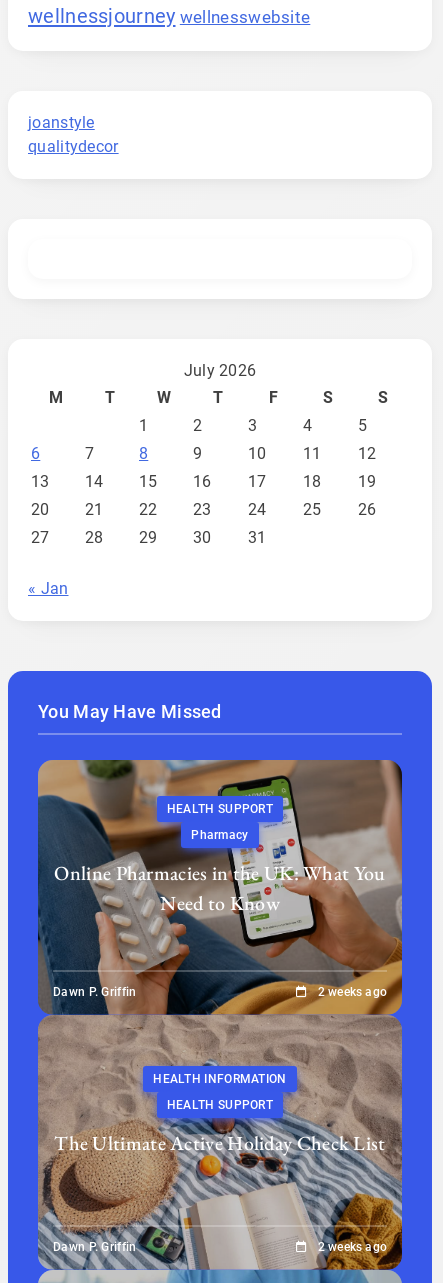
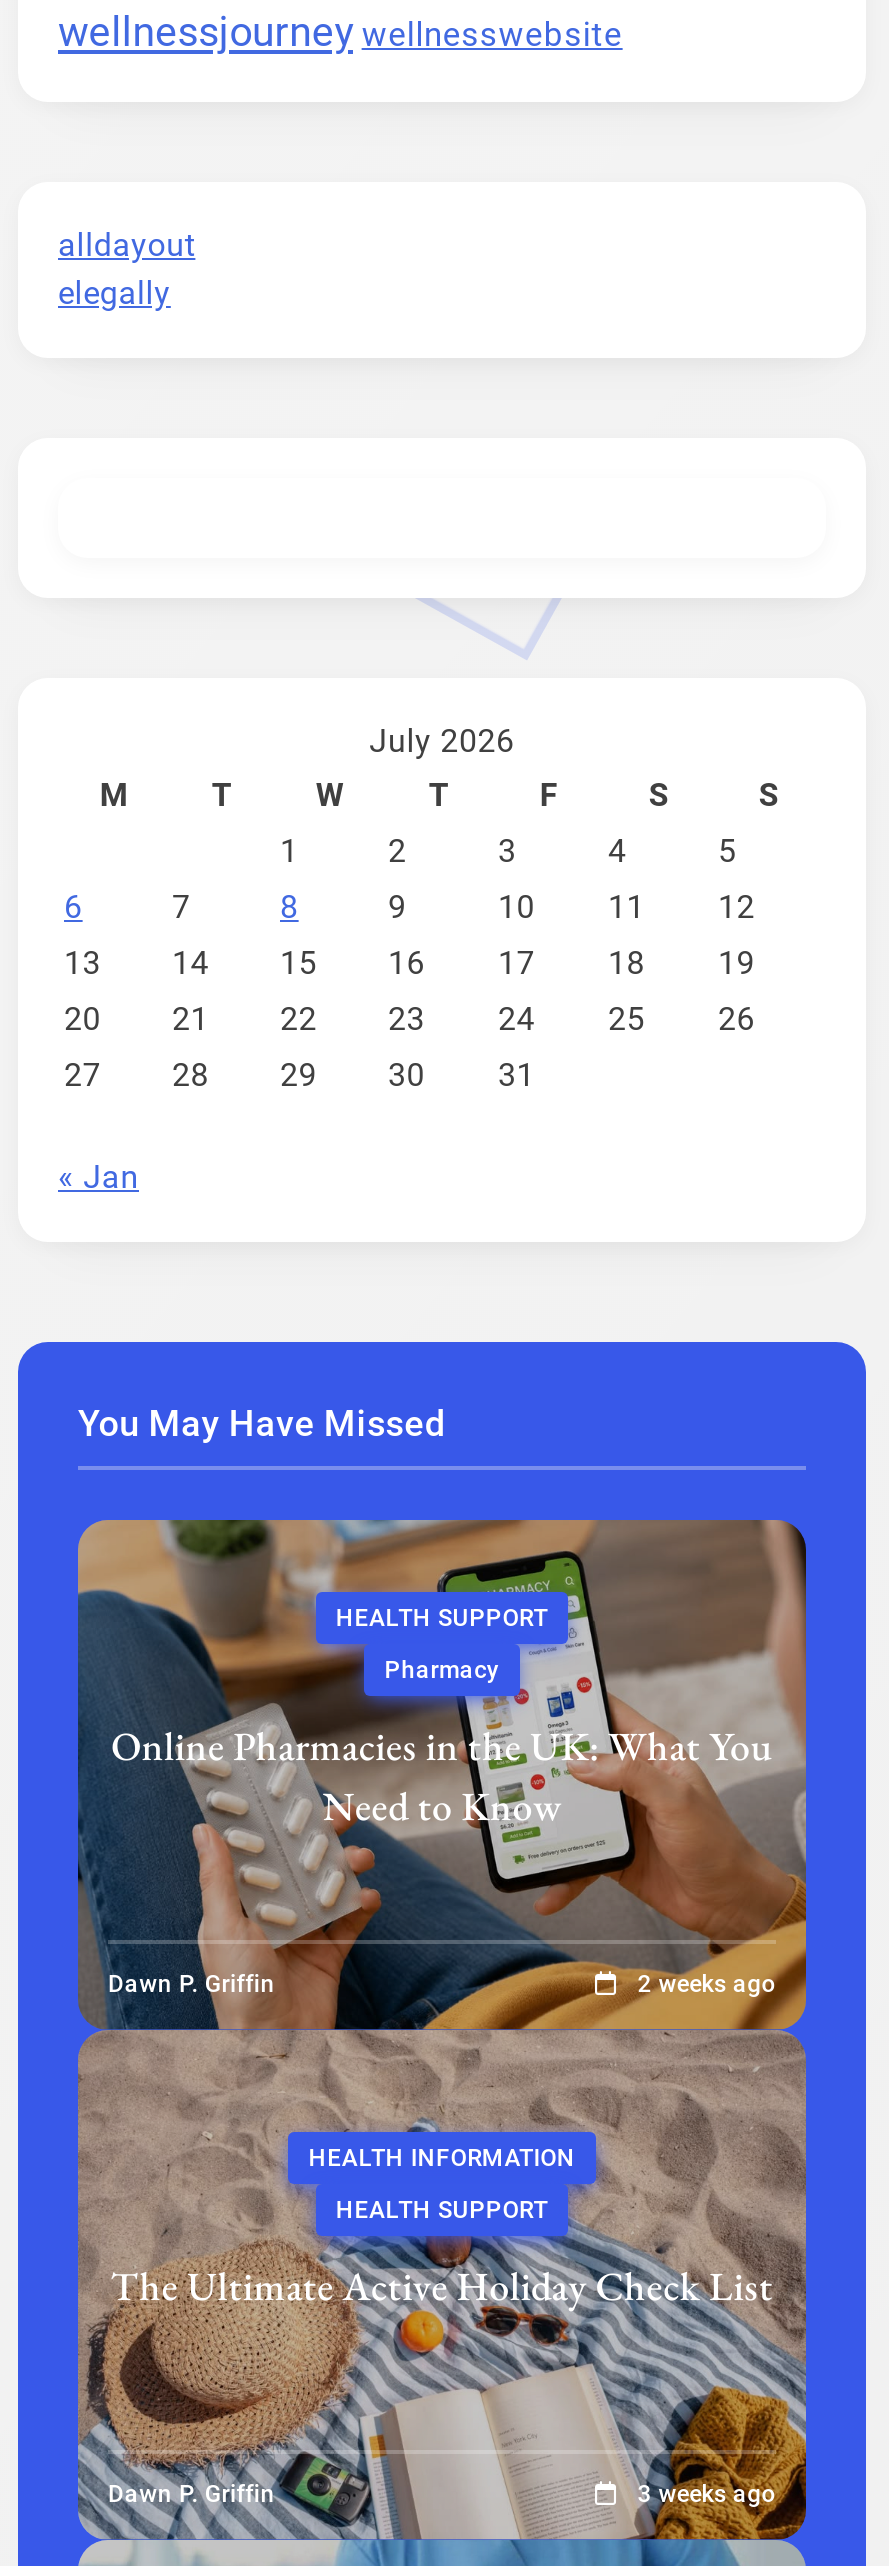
- joanstyle
- qualitydecor
+ alldayout
+ elegally

- 2 weeks ago
+ 3 weeks ago
